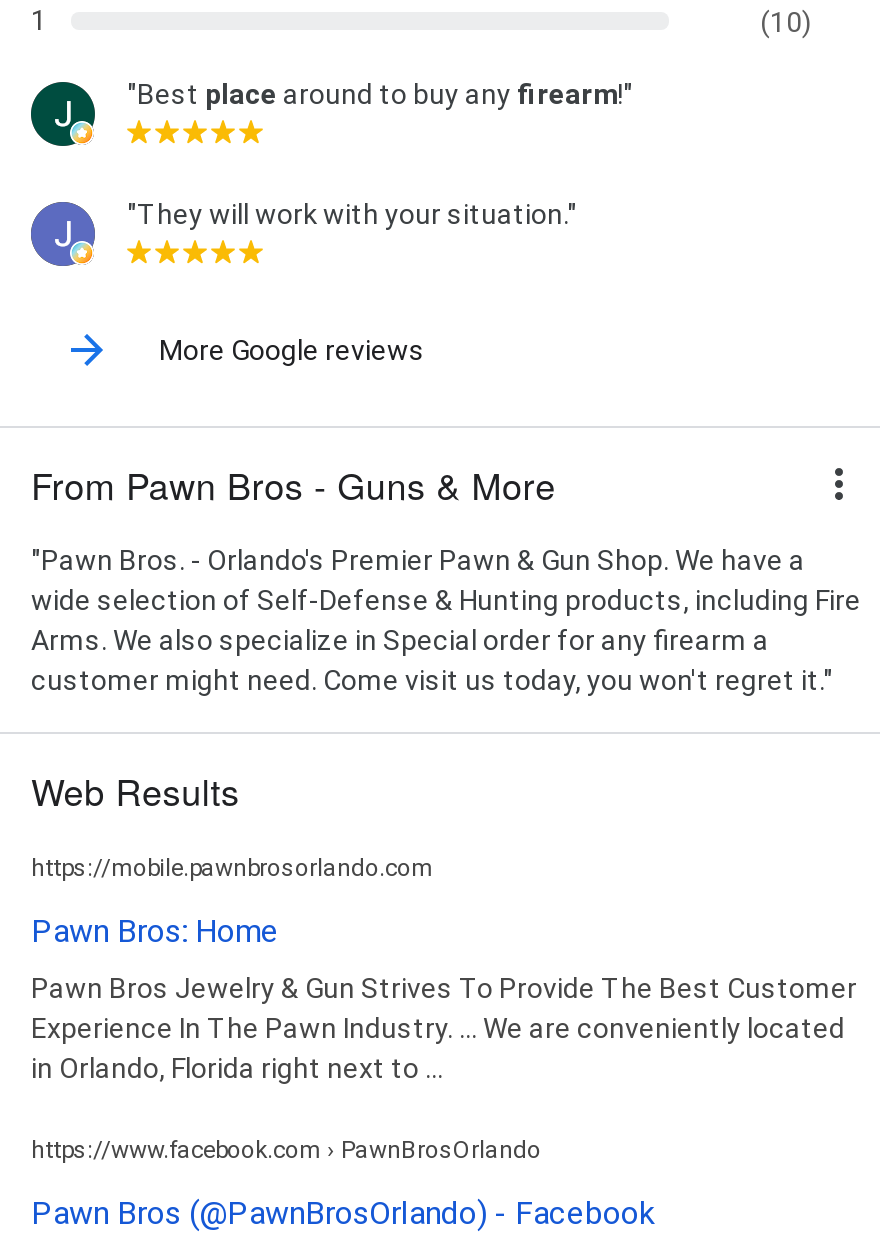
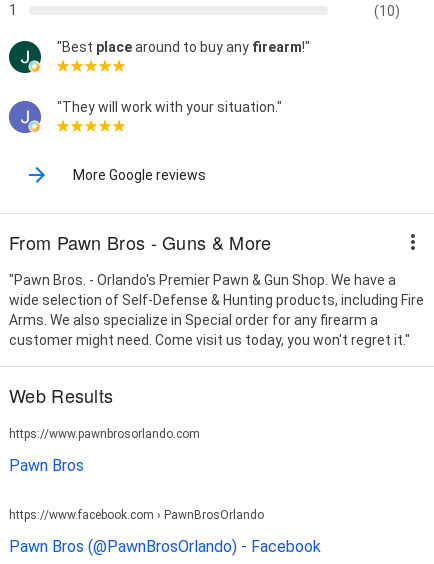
- https://mobile.pawnbrosorlando.com
- Pawn Bros: Home
- Pawn Bros Jewelry & Gun Strives To Provide The Best Customer
- Experience In The Pawn Industry. ... We are conveniently located
- in Orlando, Florida right next to ...
+ https://www.pawnbrosorlando.com
+ Pawn Bros
